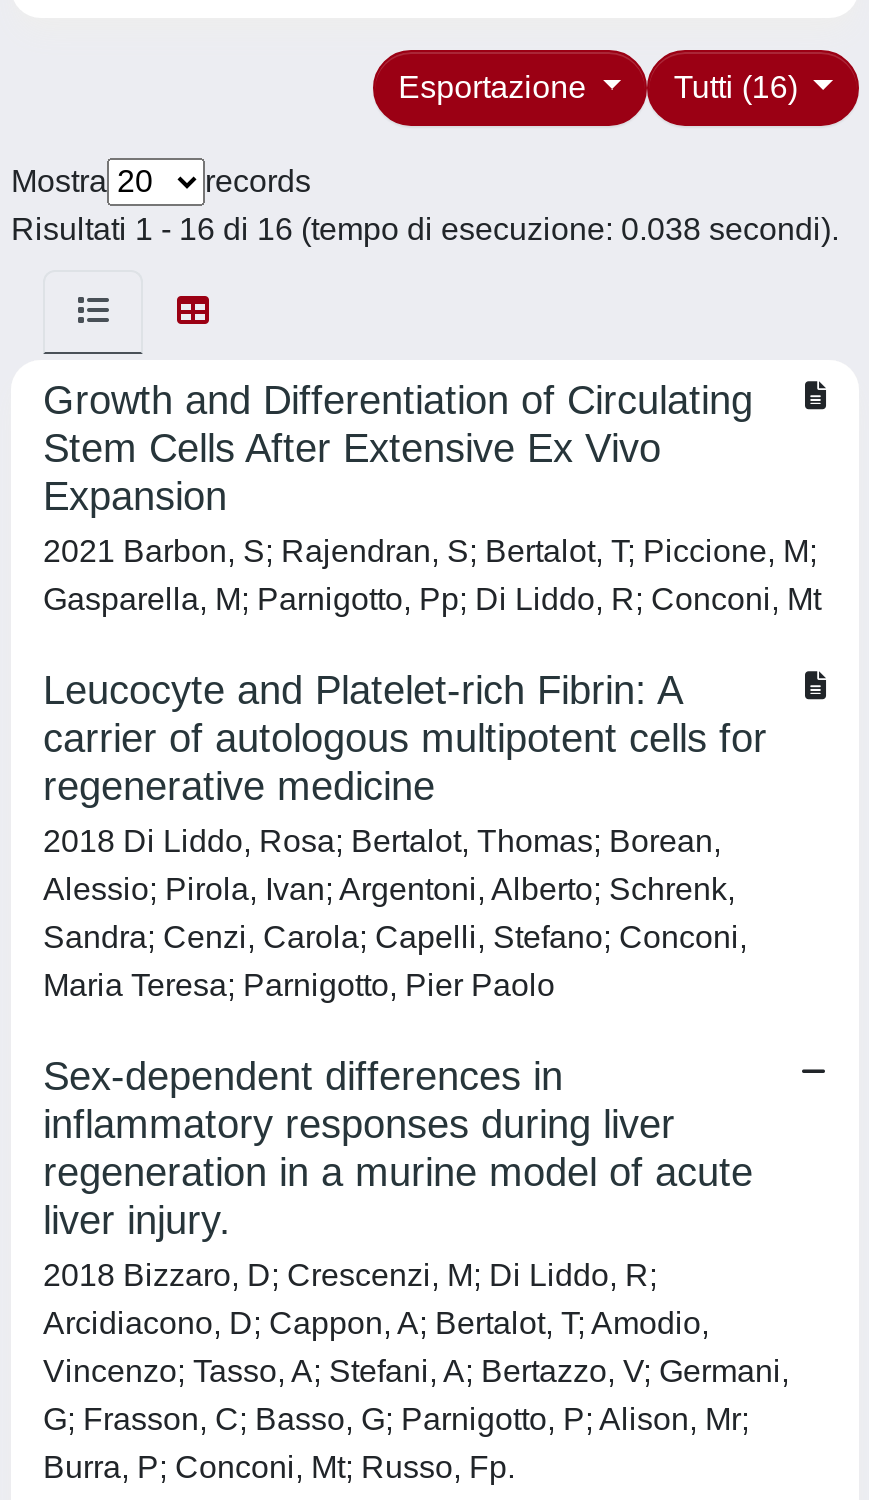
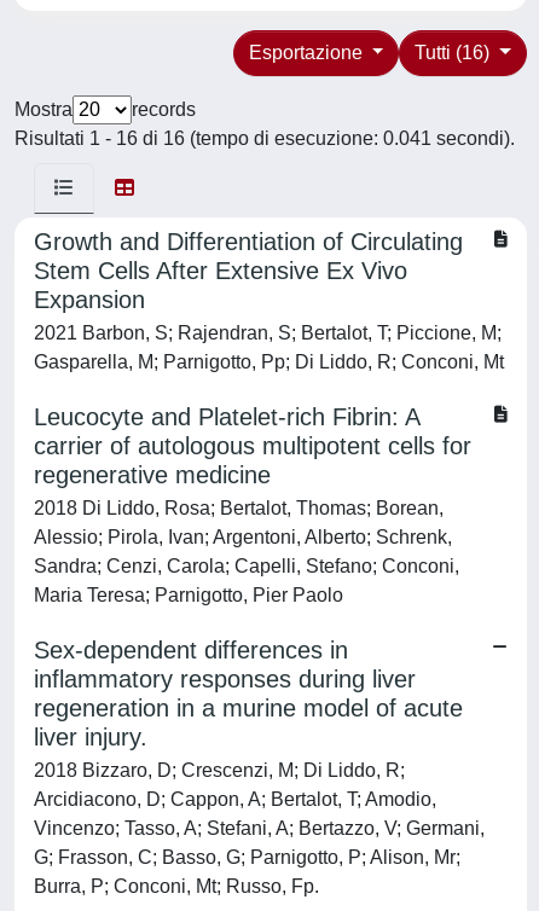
- Risultati 1 - 16 di 16 (tempo di esecuzione: 0.038 secondi).
+ Risultati 1 - 16 di 16 (tempo di esecuzione: 0.041 secondi).
